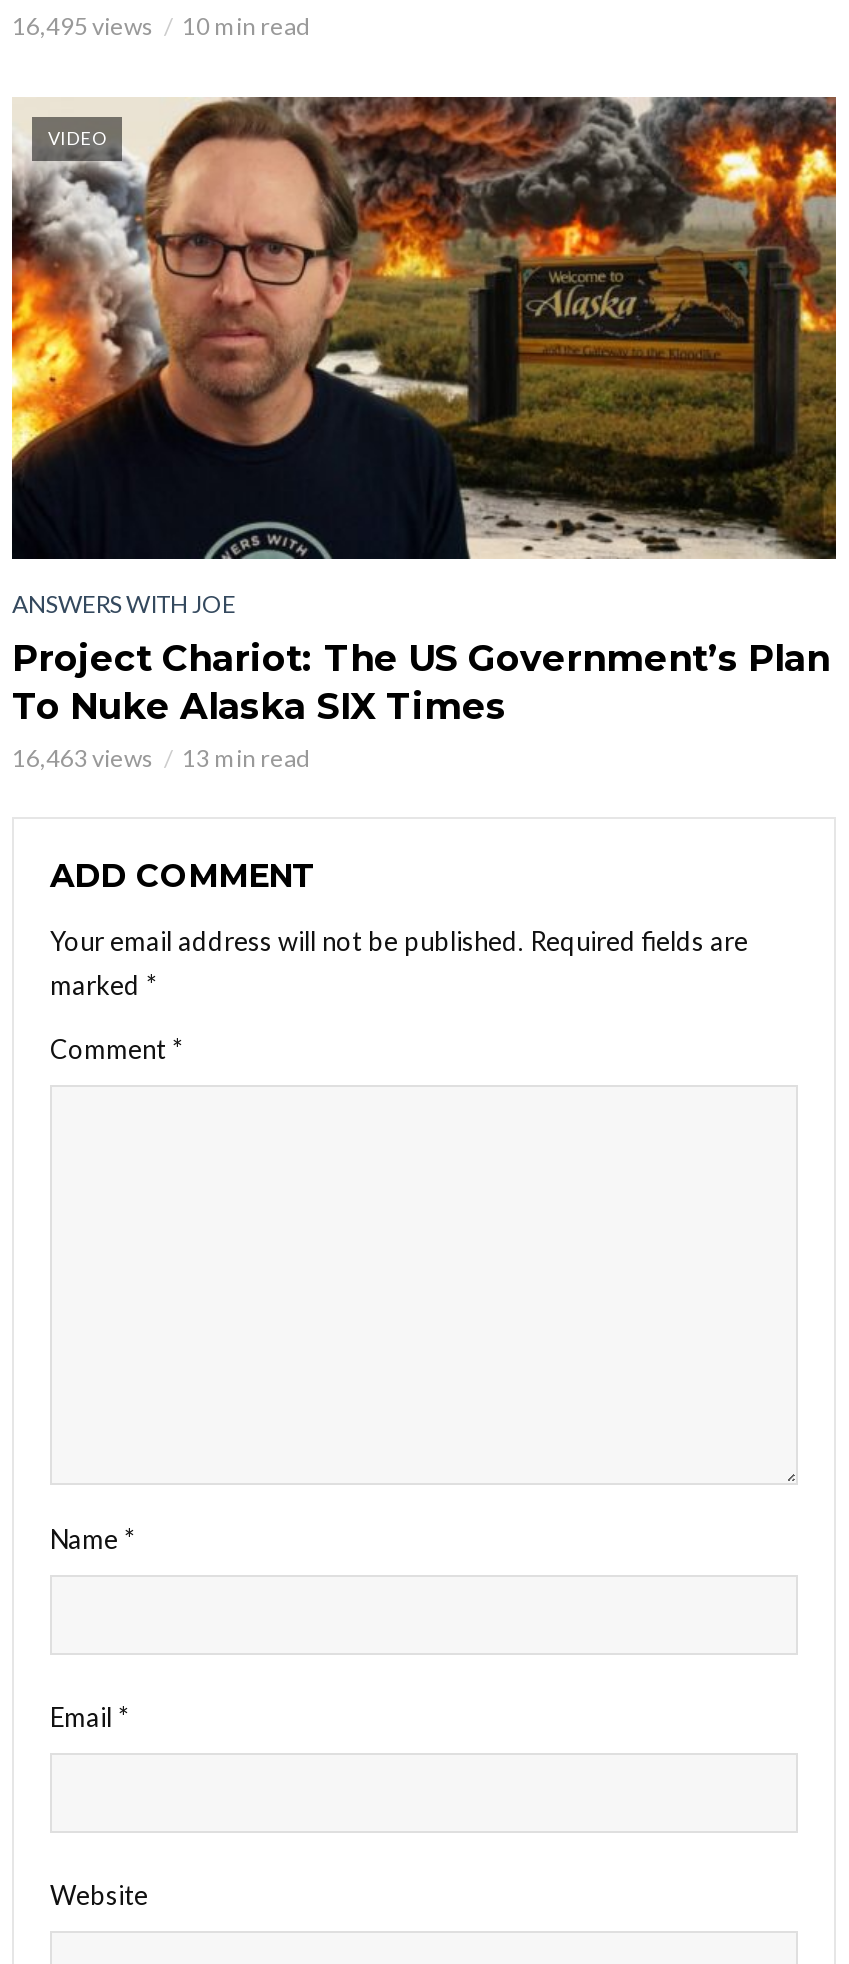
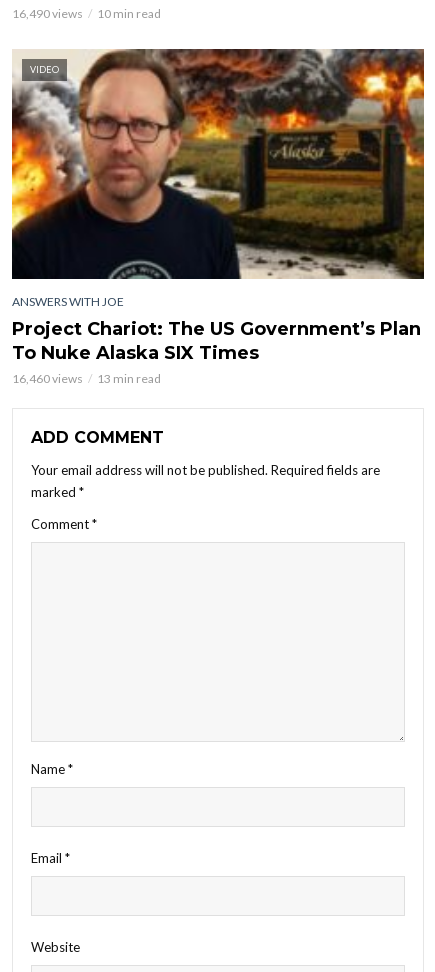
- 16,495 views 10 min read
+ 16,490 views 10 min read

- 16,463 views 13 min read
+ 16,460 views 13 min read
